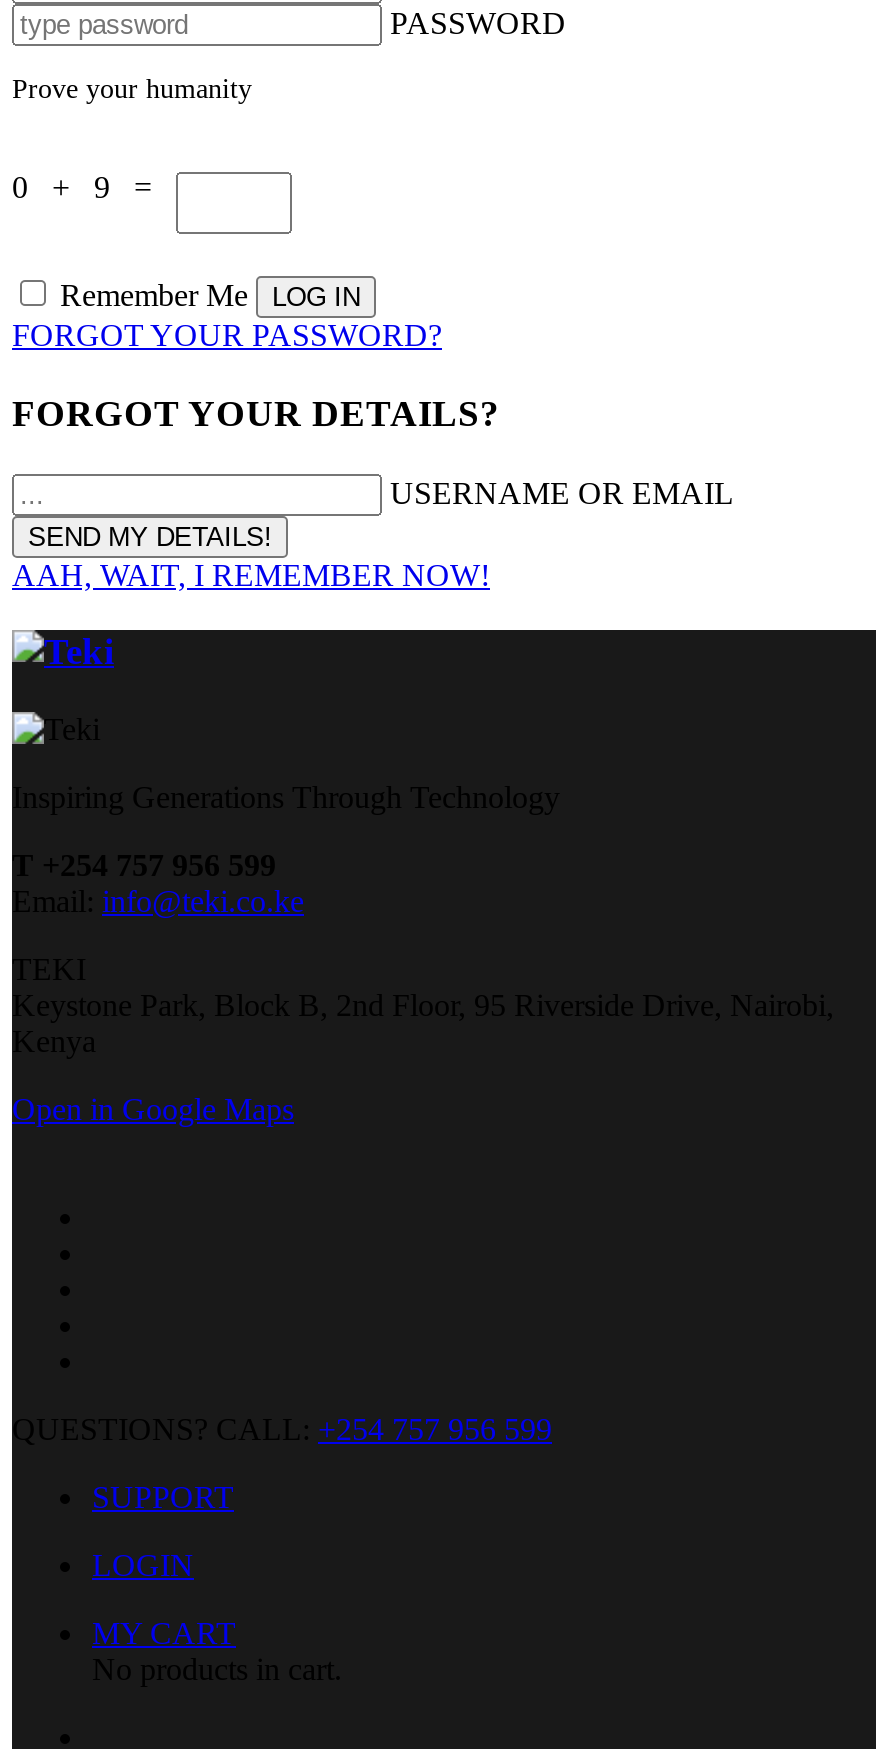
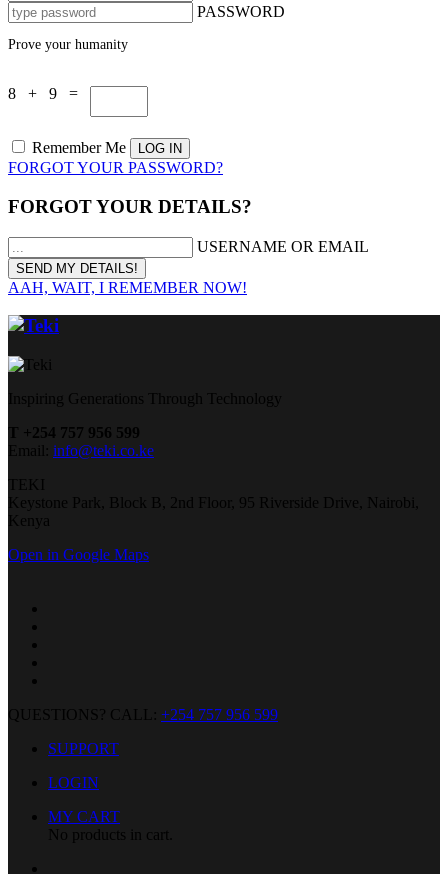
- 0 + 9 =
+ 8 + 9 =
